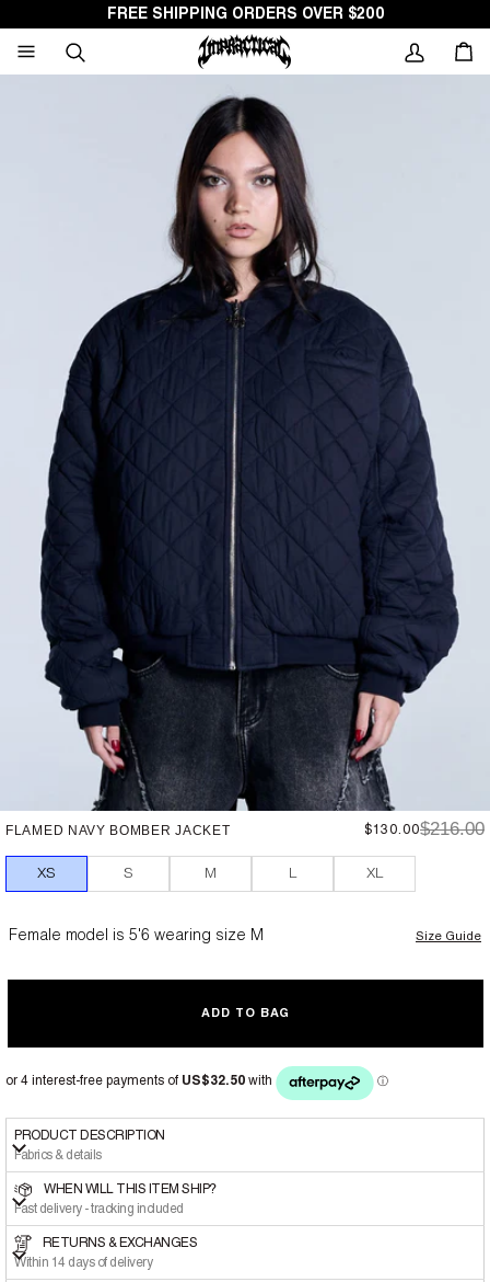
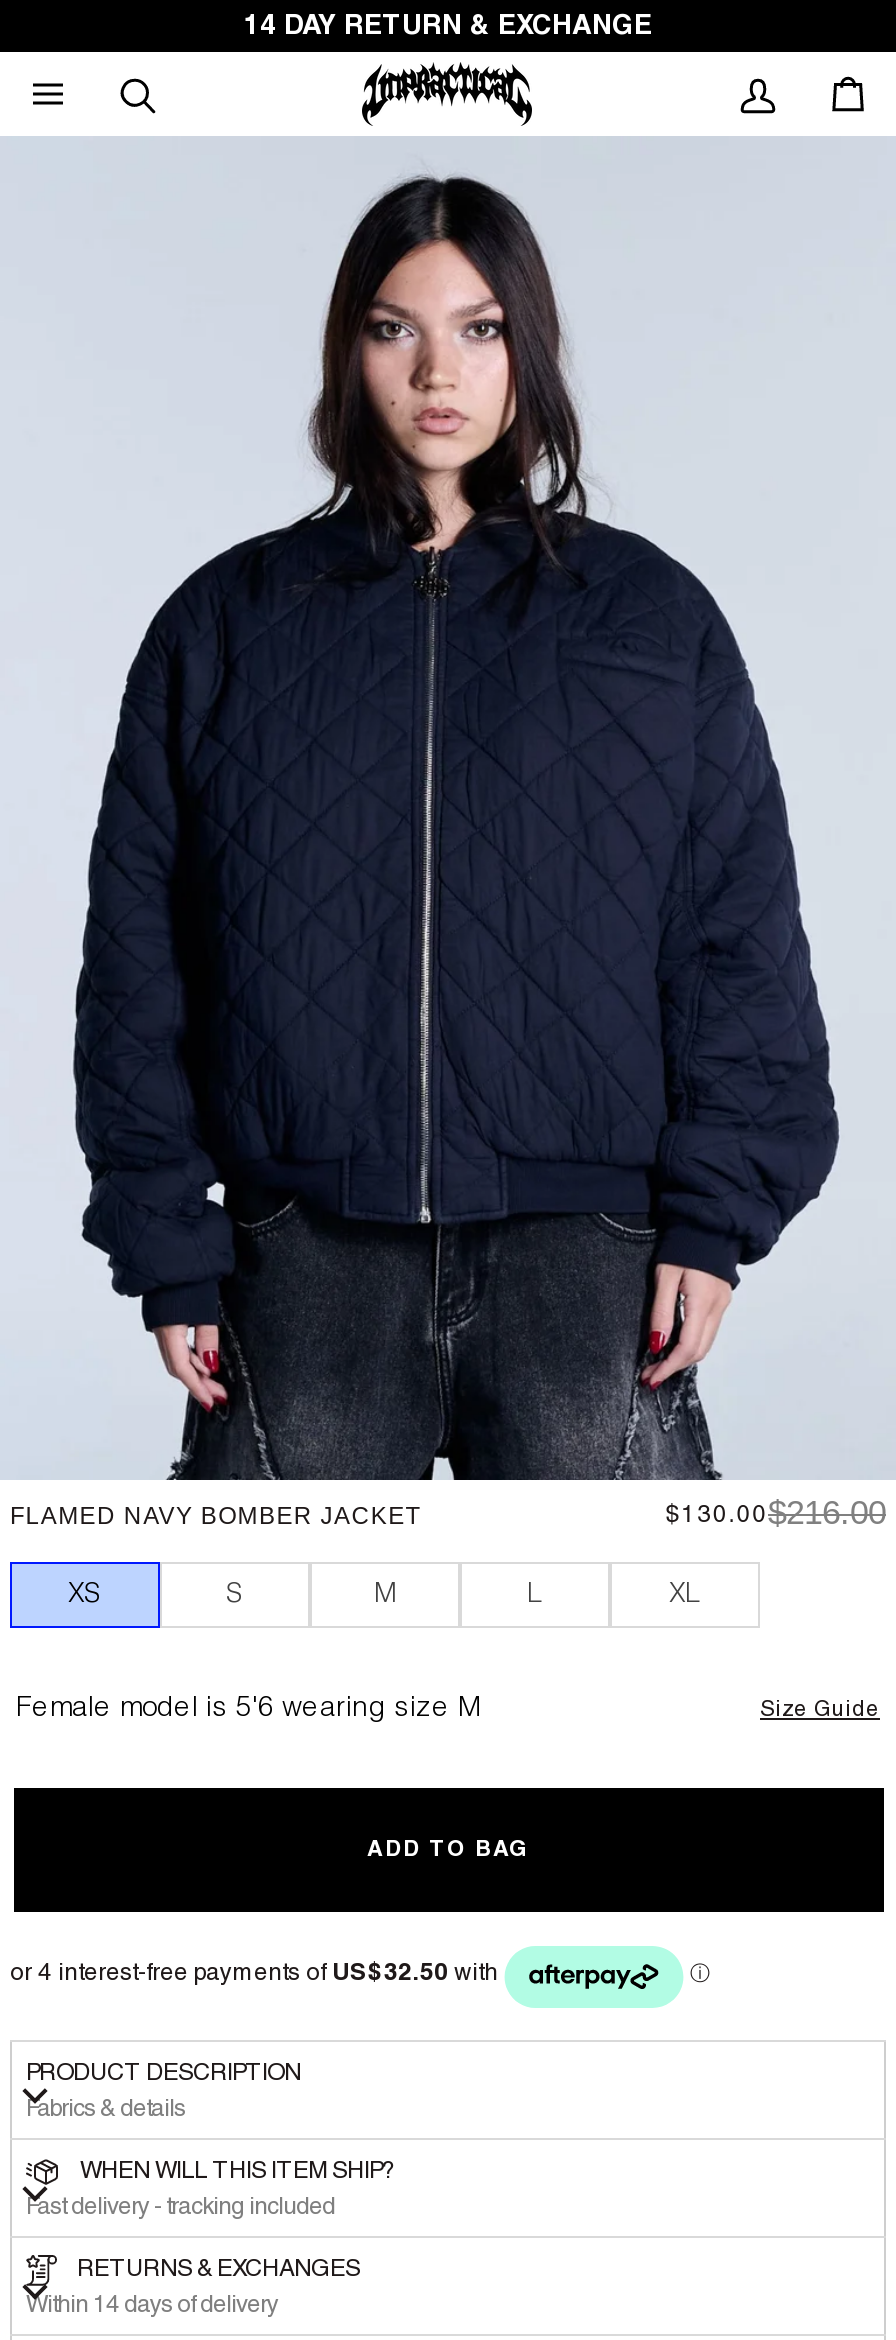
- FREE SHIPPING ORDERS OVER $200
+ 14 DAY RETURN & EXCHANGE
